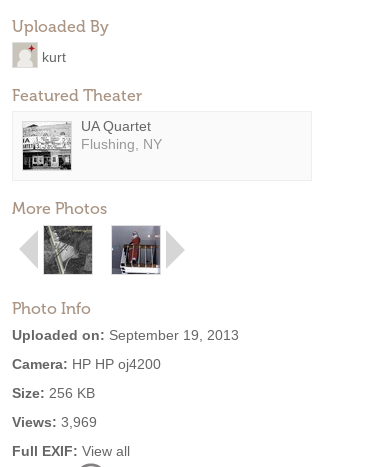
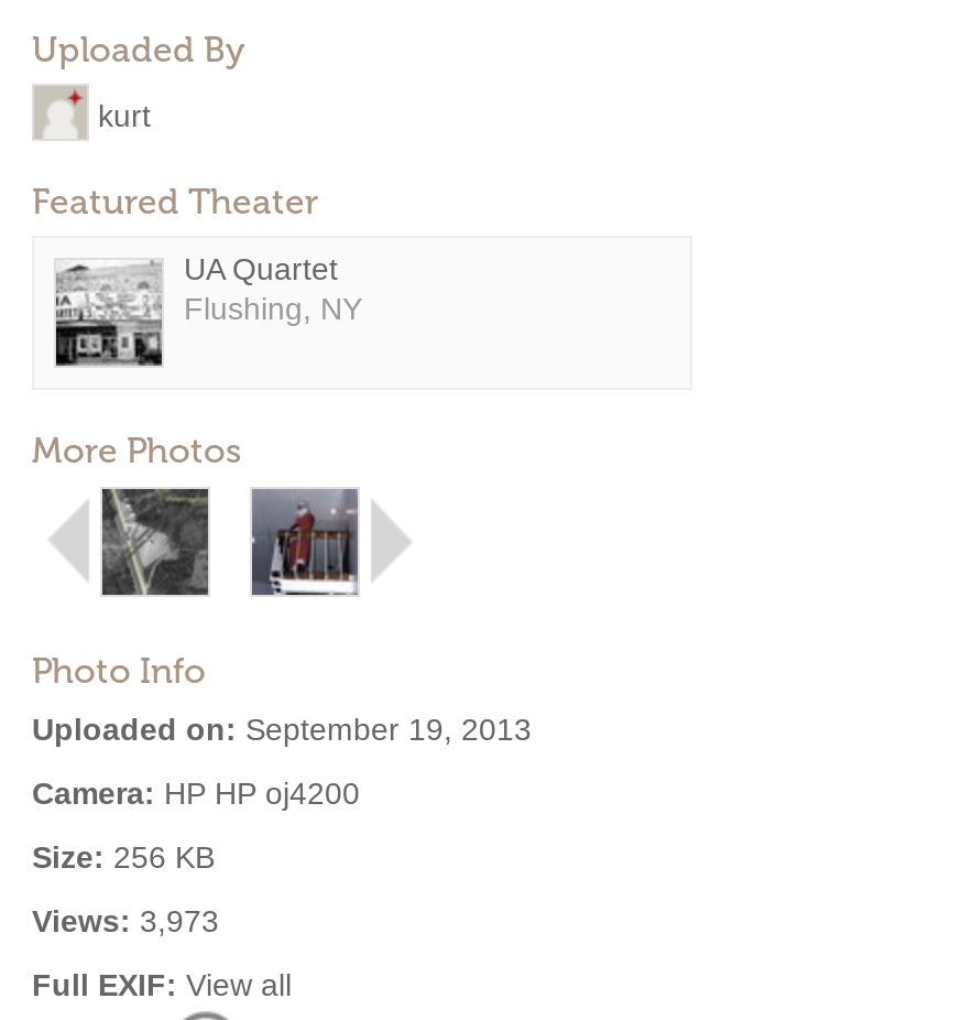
- Views: 3,969
+ Views: 3,973
